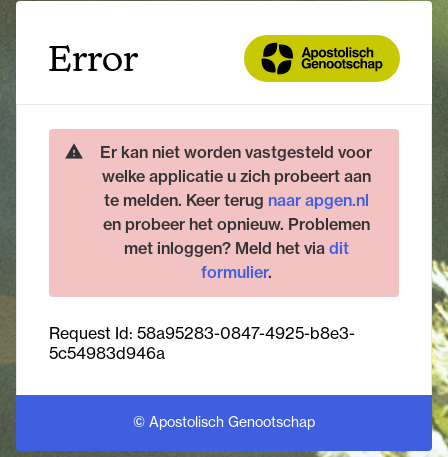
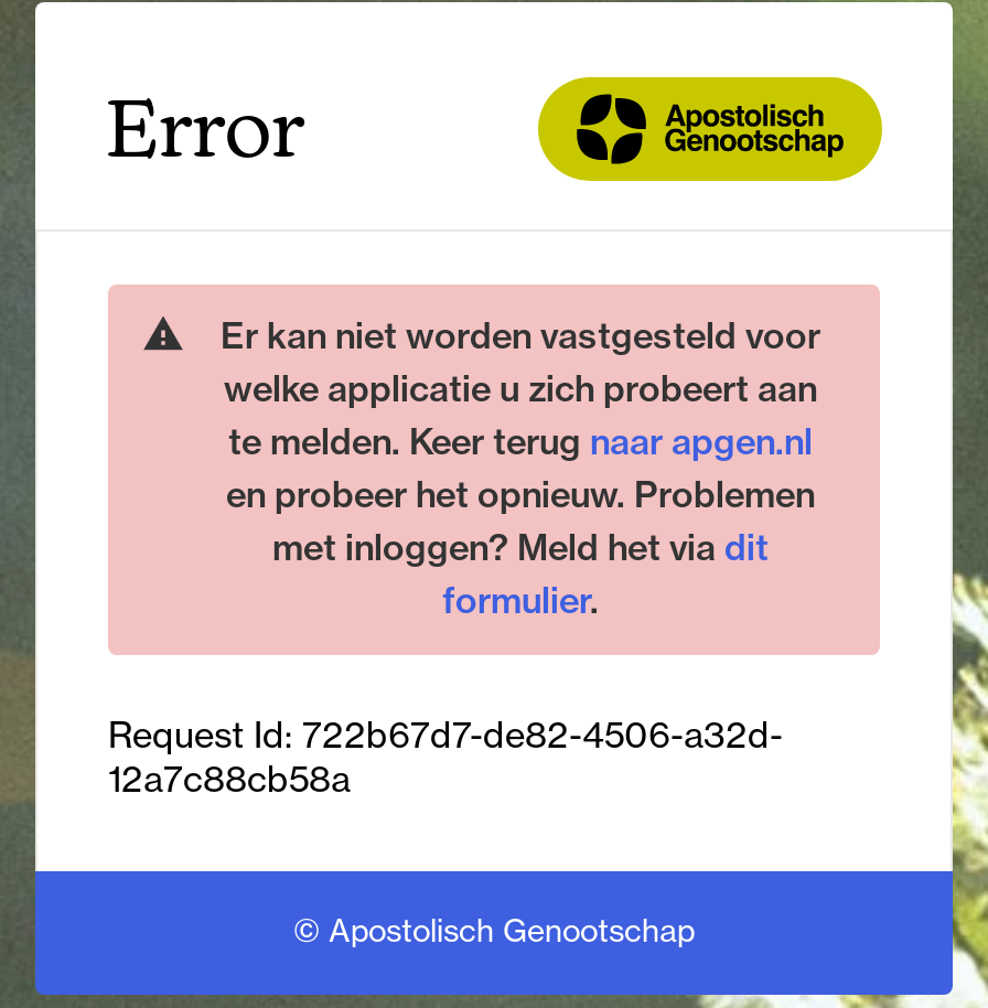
- Request Id: 58a95283-0847-4925-b8e3-
- 5c54983d946a
+ Request Id: 722b67d7-de82-4506-a32d-
+ 12a7c88cb58a
